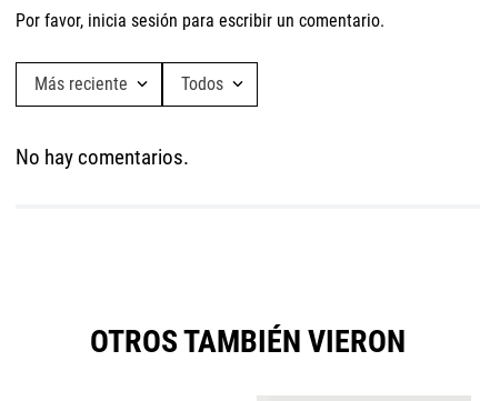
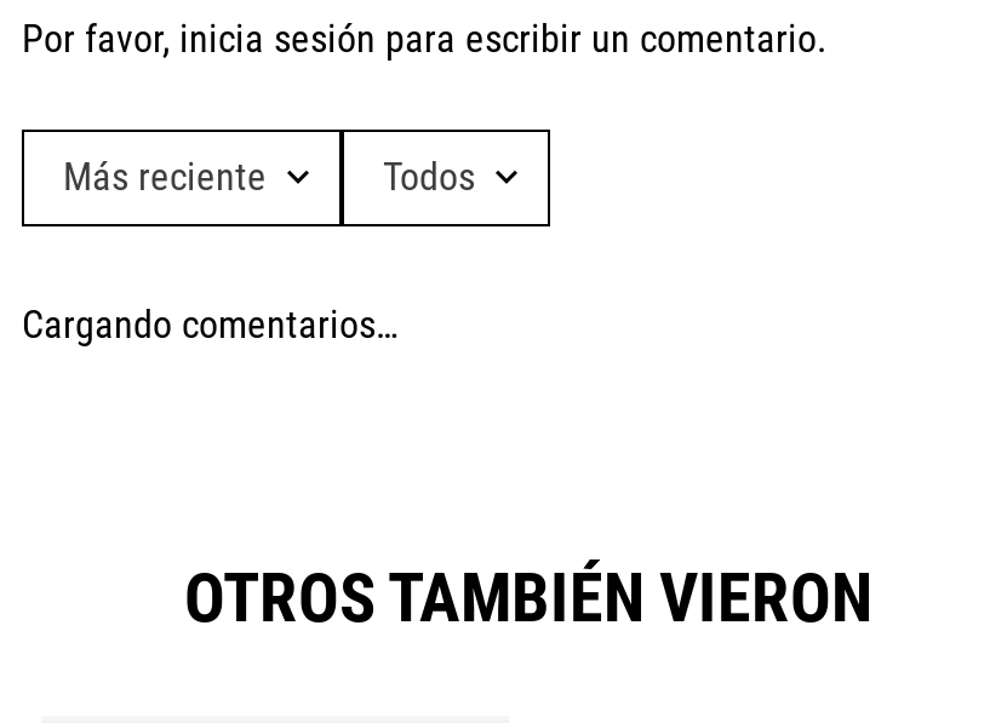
- No hay comentarios.
+ Cargando comentarios…
